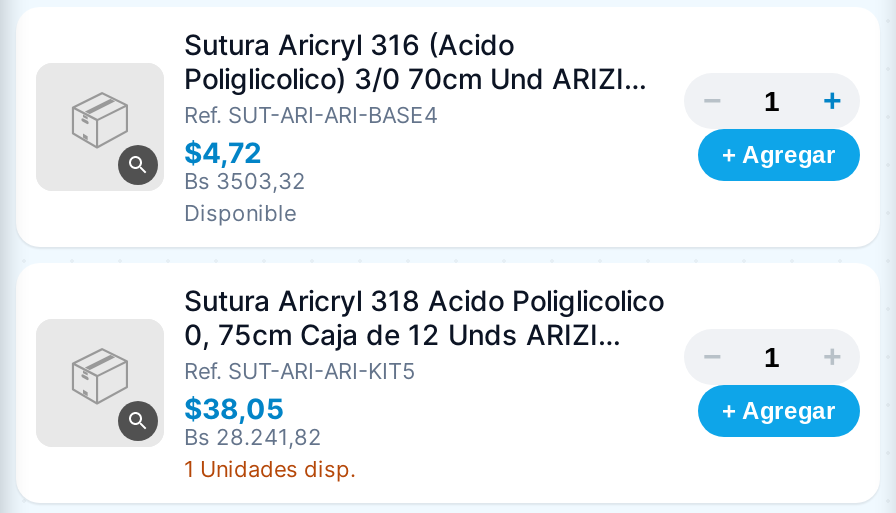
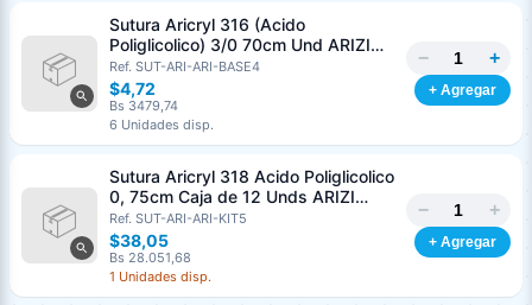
- Bs 3503,32
- Disponible
+ Bs 3479,74
+ 6 Unidades disp.

- Bs 28.241,82
+ Bs 28.051,68
